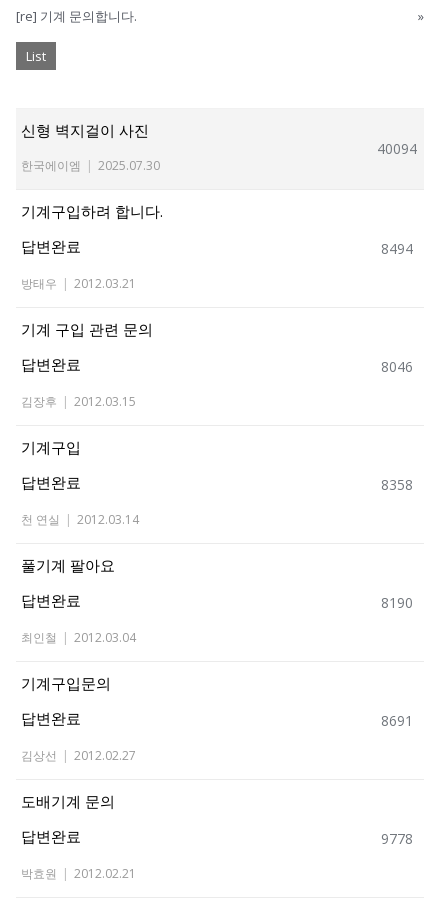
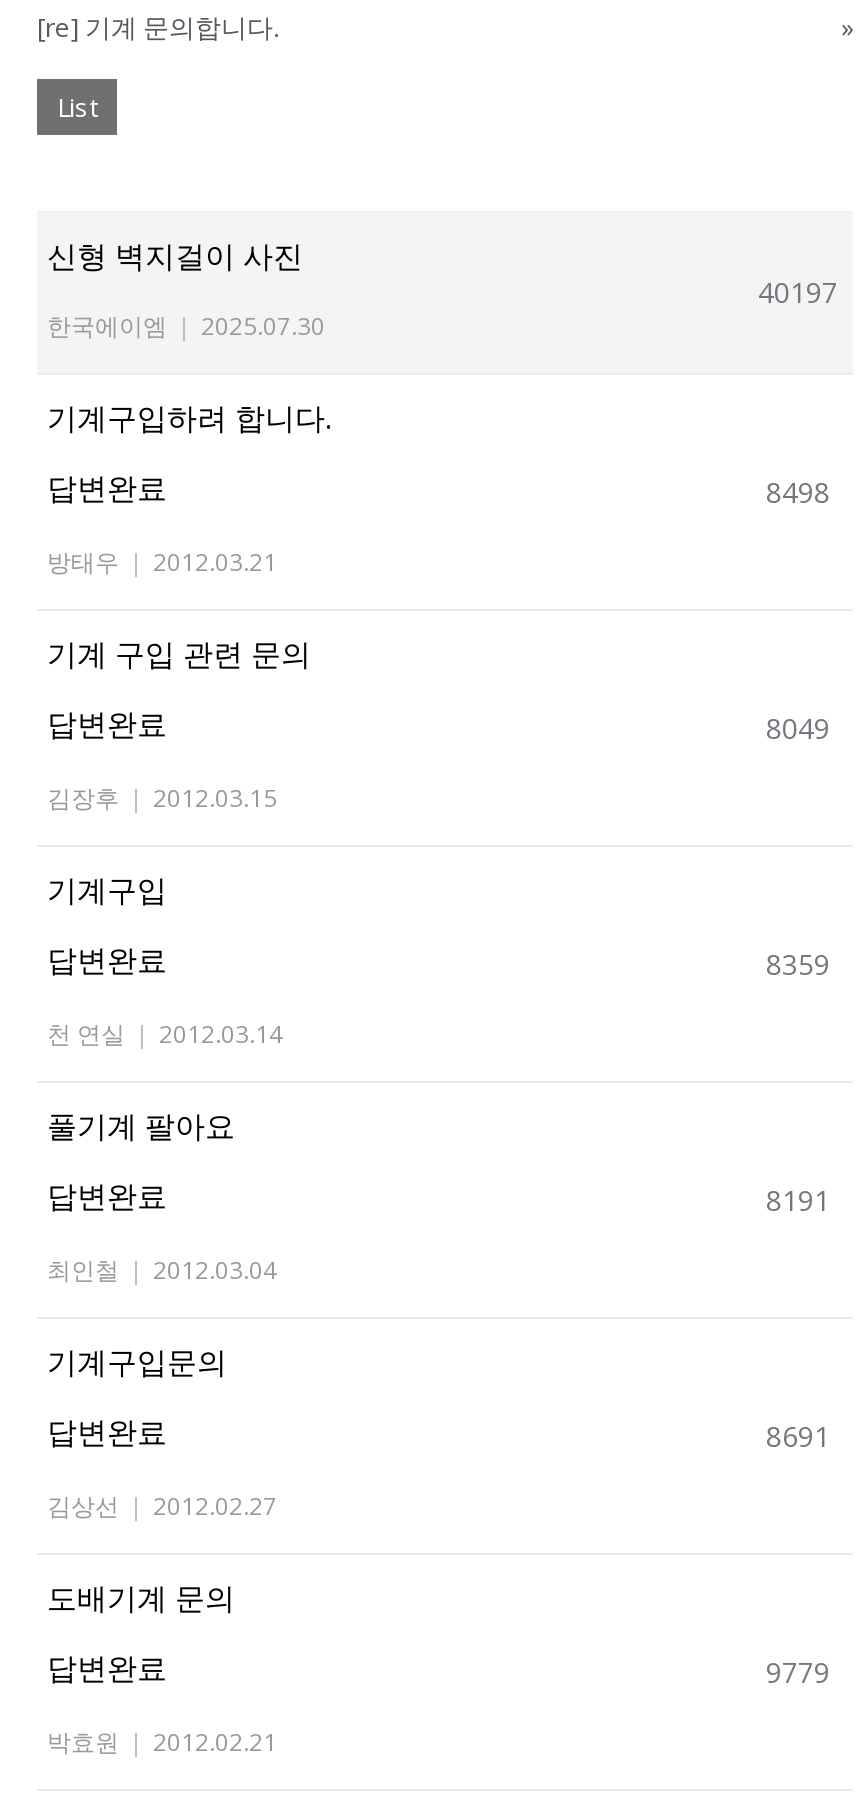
- 40094
+ 40197

- 8494
+ 8498

- 8046
+ 8049

- 8358
+ 8359

- 8190
+ 8191

- 9778
+ 9779
